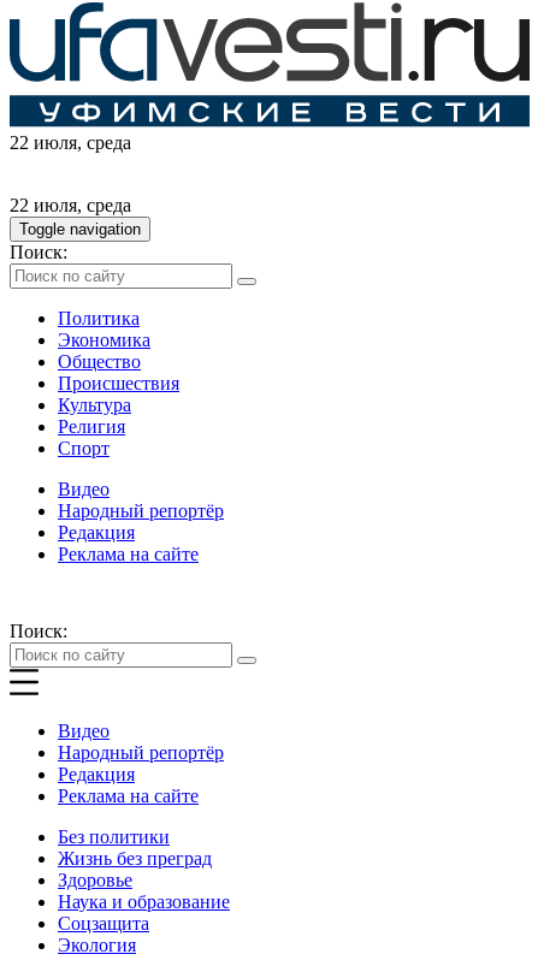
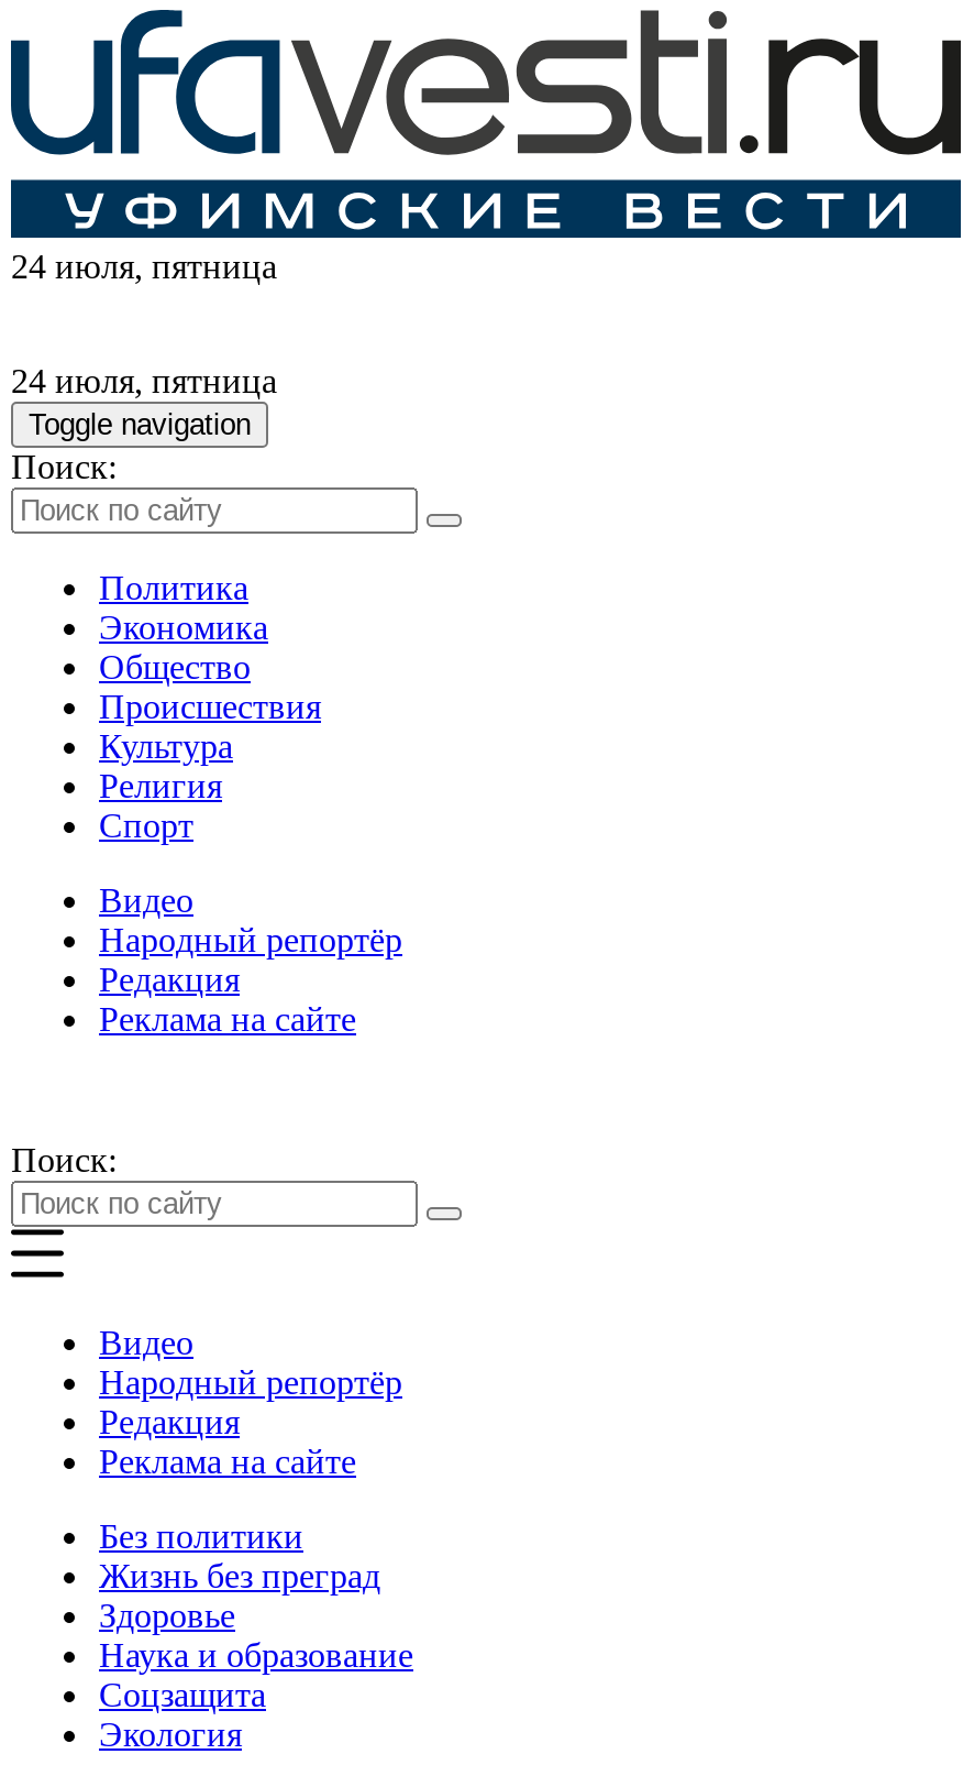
- 22 июля, среда
+ 24 июля, пятница

- 22 июля, среда
+ 24 июля, пятница
